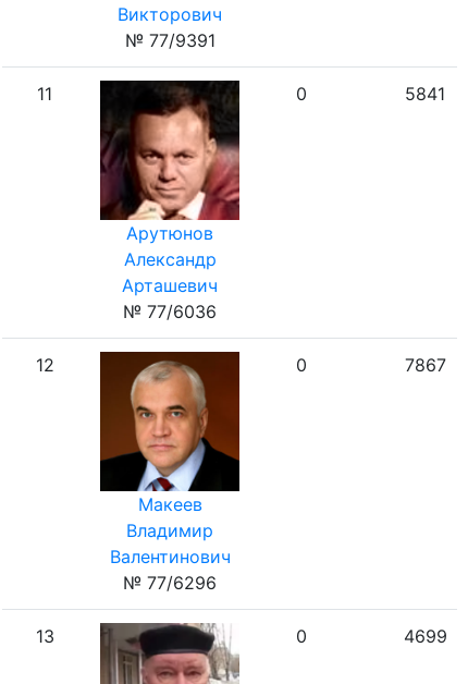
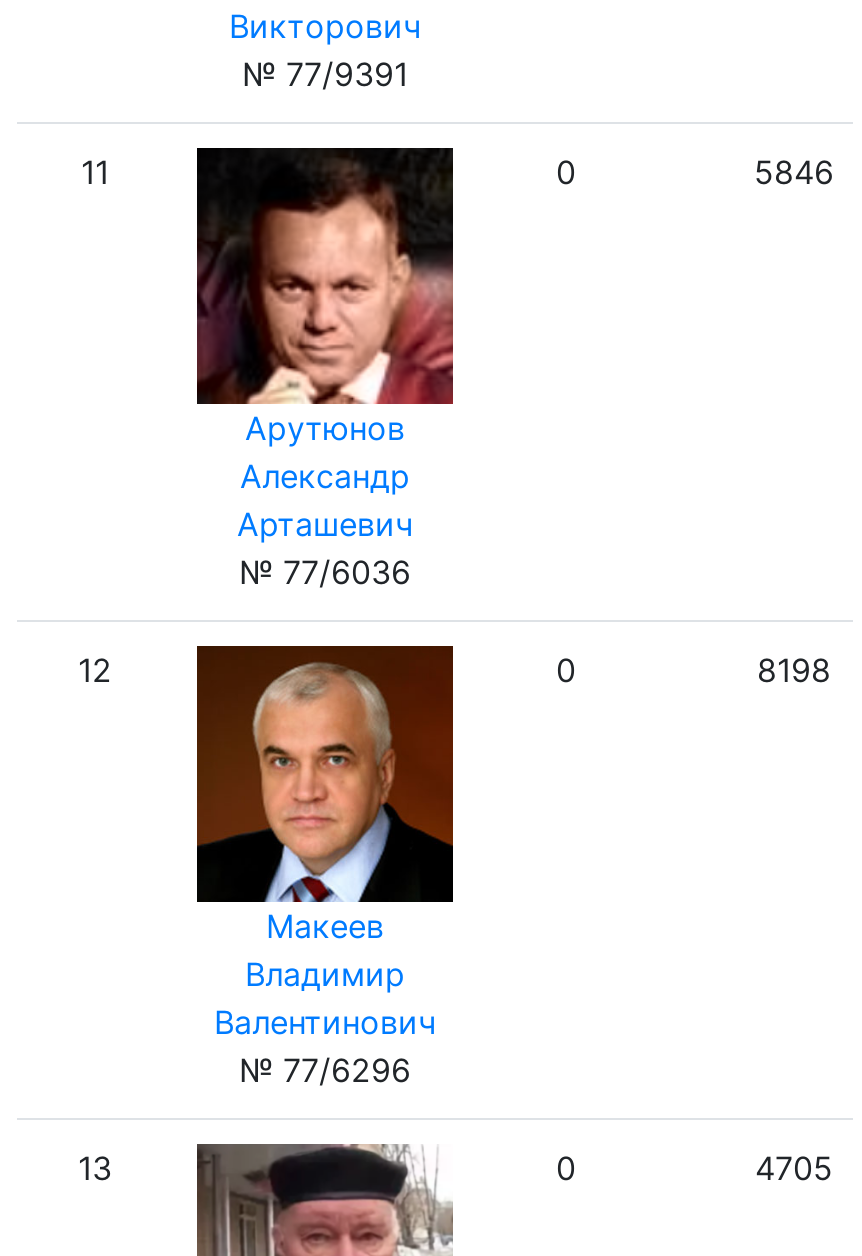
- 5841
+ 5846

- 7867
+ 8198

- 4699
+ 4705
